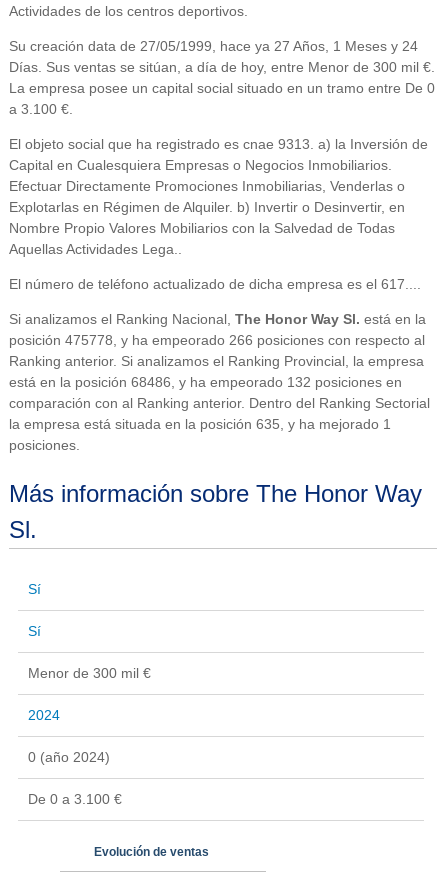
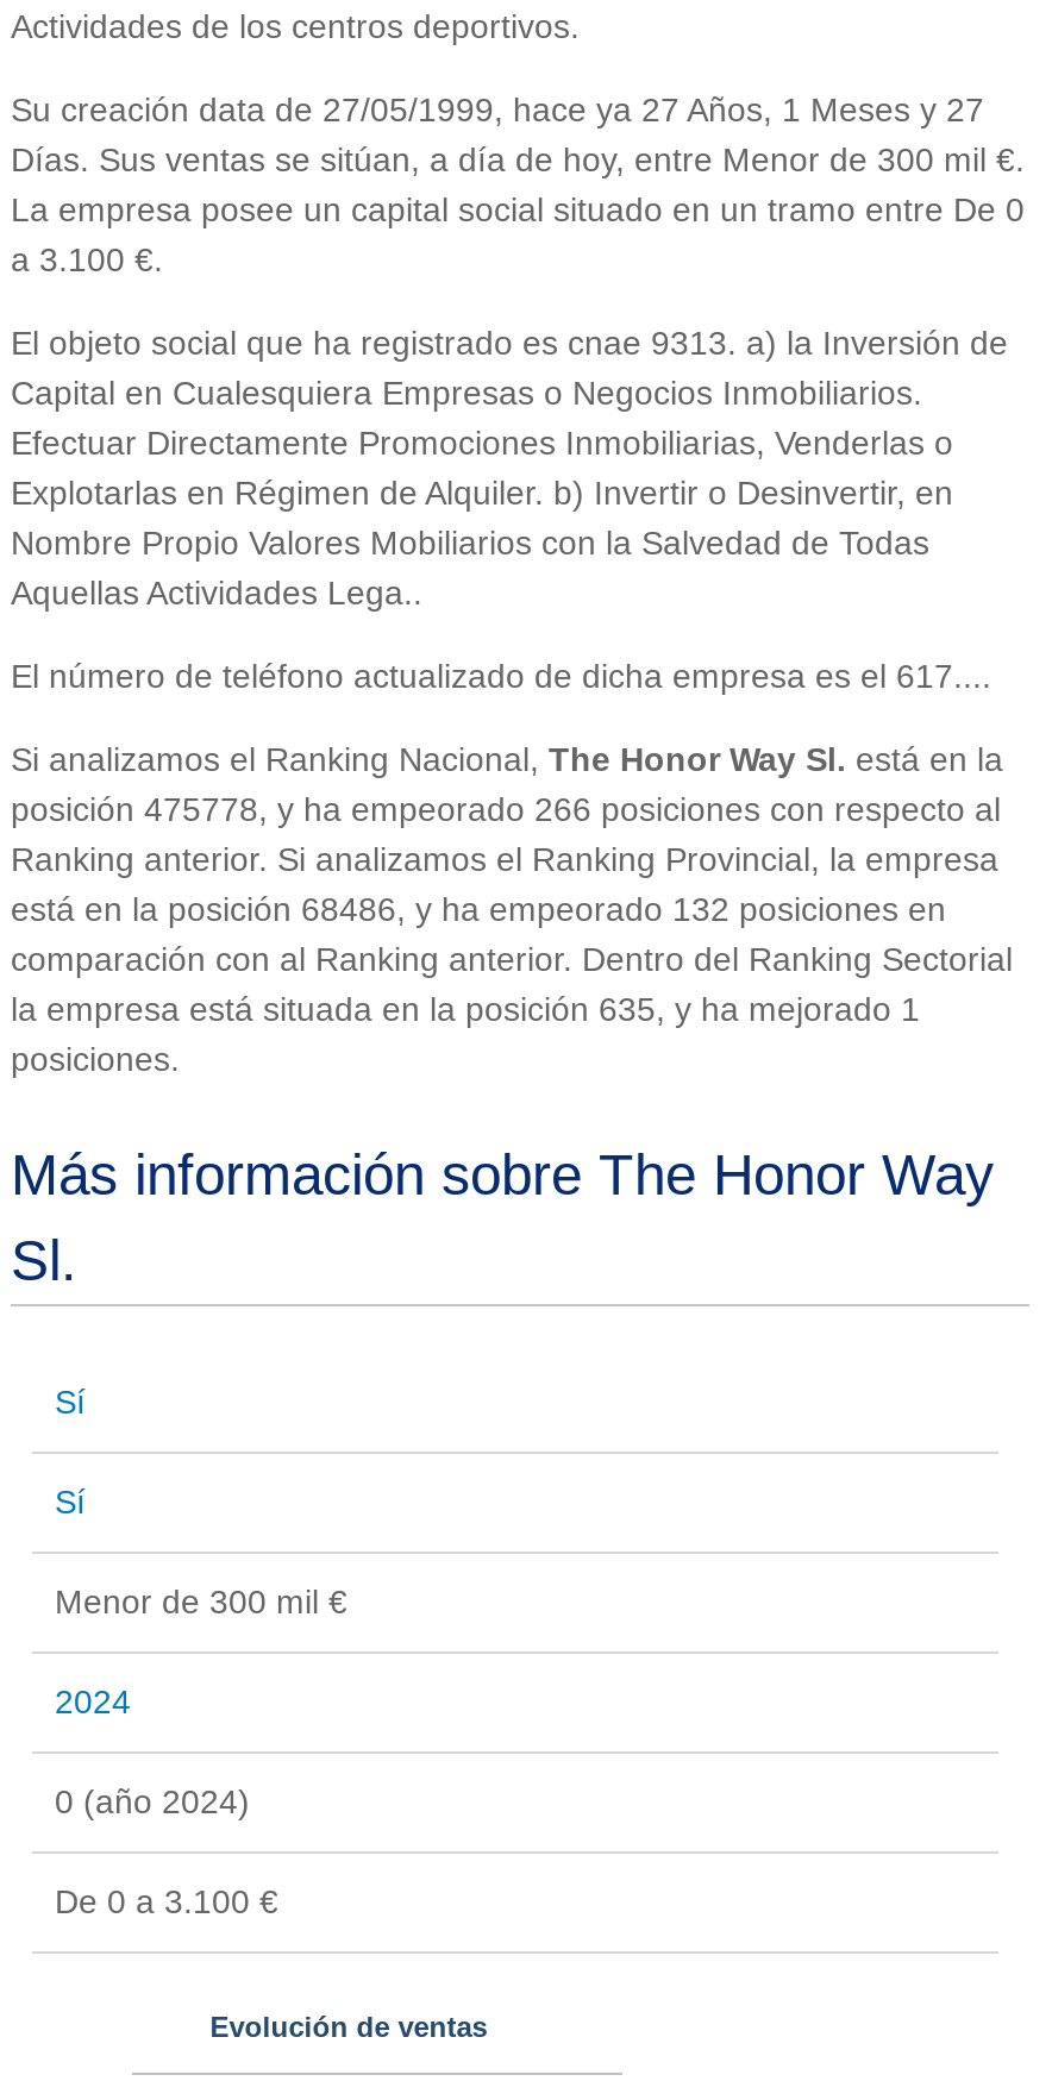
- Su creación data de 27/05/1999, hace ya 27 Años, 1 Meses y 24
+ Su creación data de 27/05/1999, hace ya 27 Años, 1 Meses y 27
